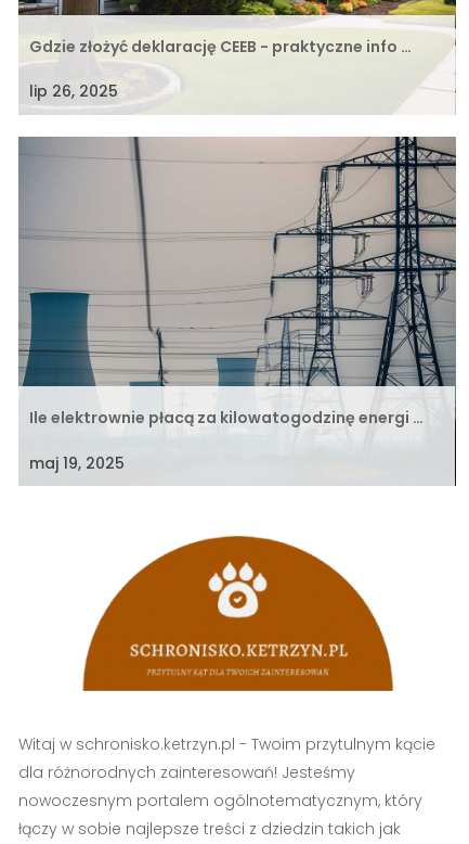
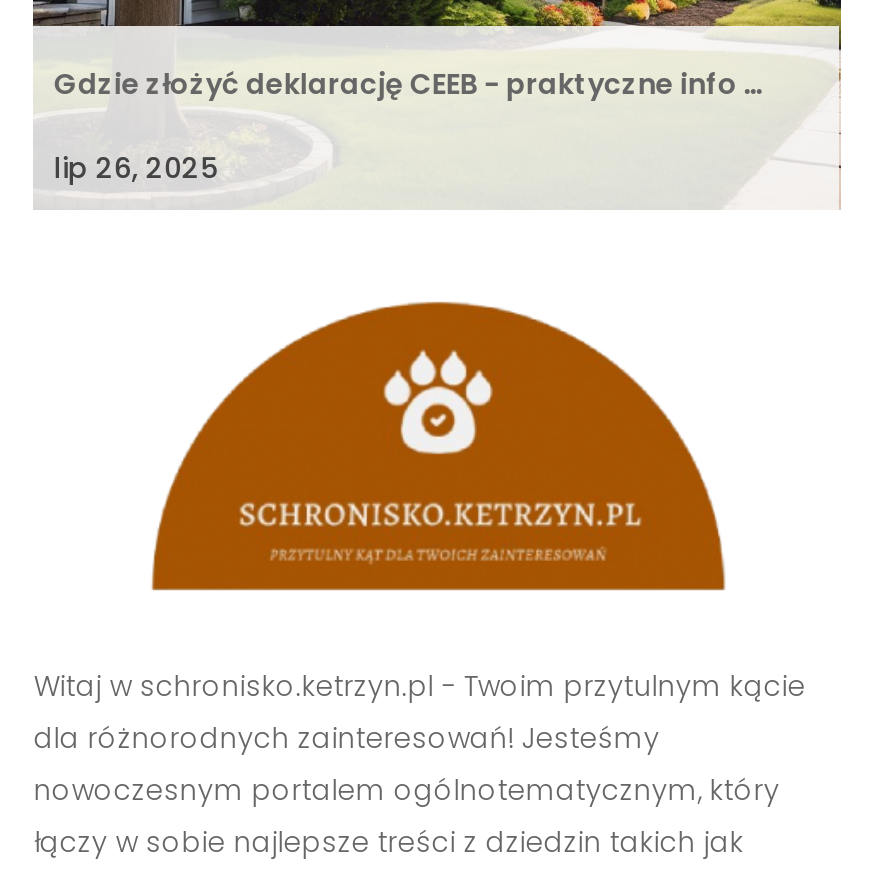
- [image]
- Ile elektrownie płacą za kilowatogodzinę energi …
- maj 19, 2025
